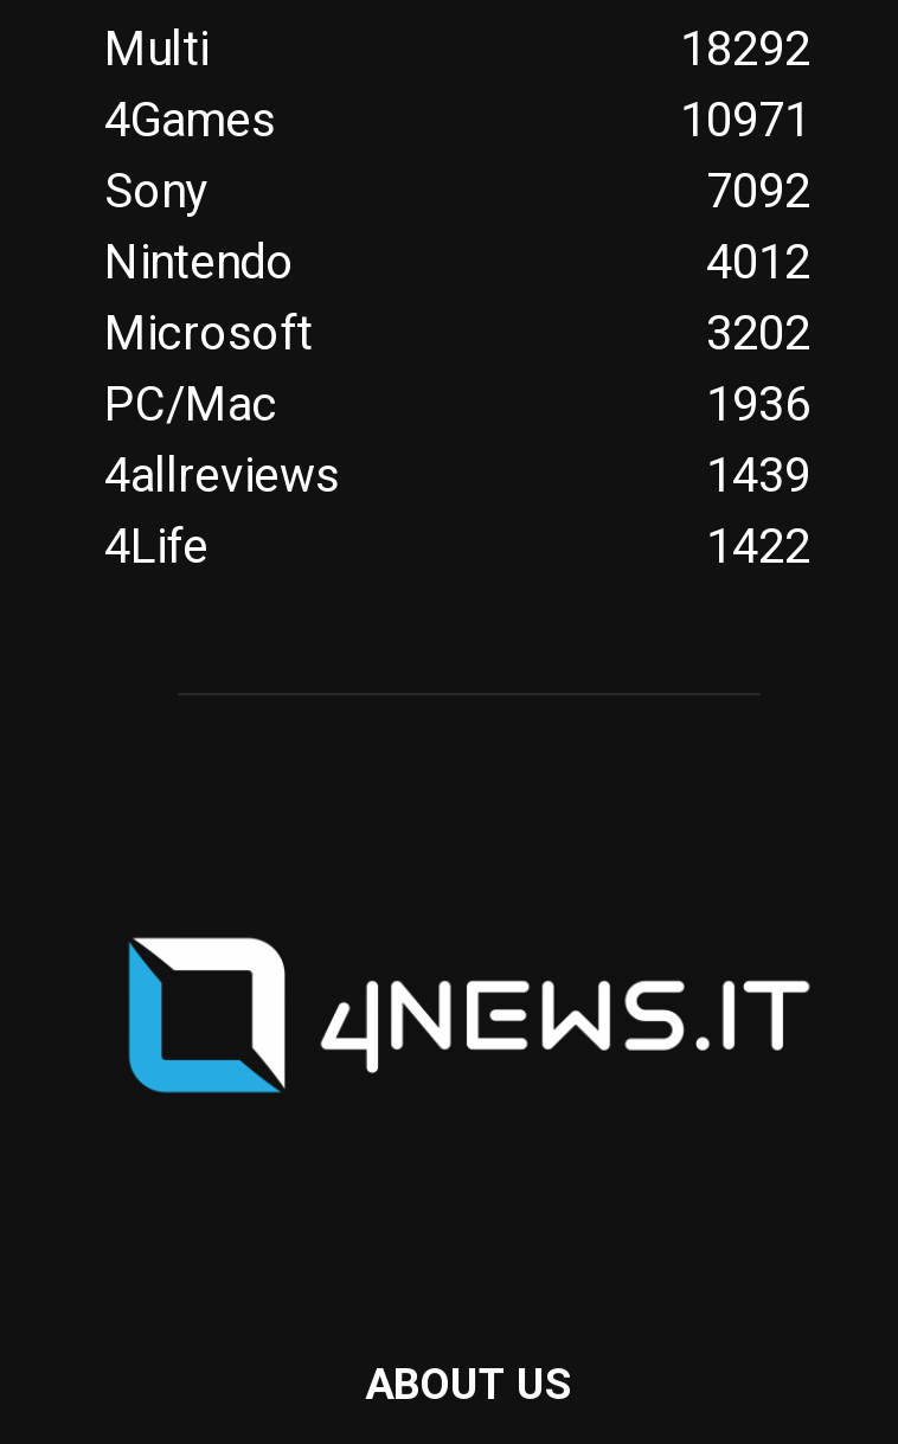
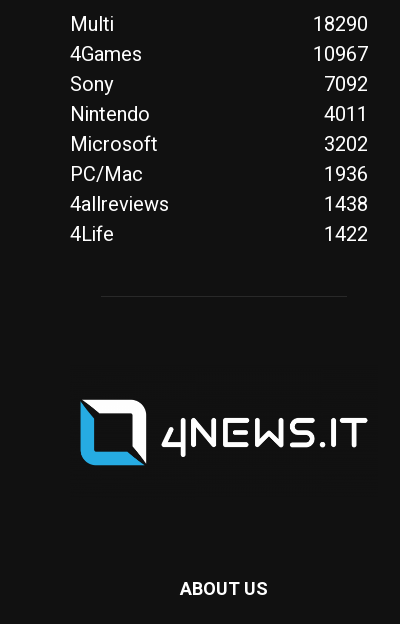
- 18292
+ 18290

- 10971
+ 10967

- 4012
+ 4011

- 1439
+ 1438
